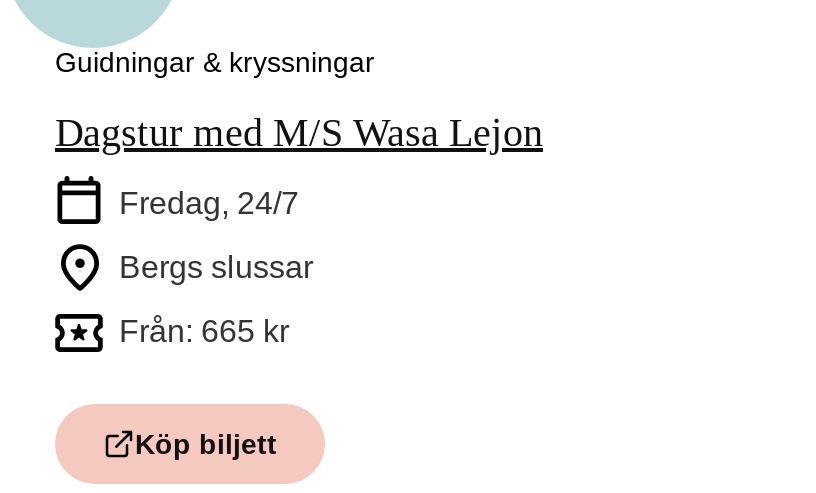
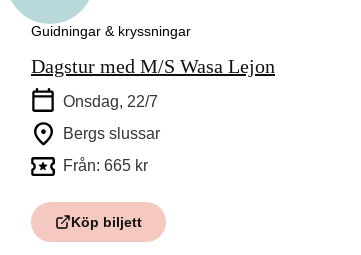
- Fredag, 24/7
+ Onsdag, 22/7
